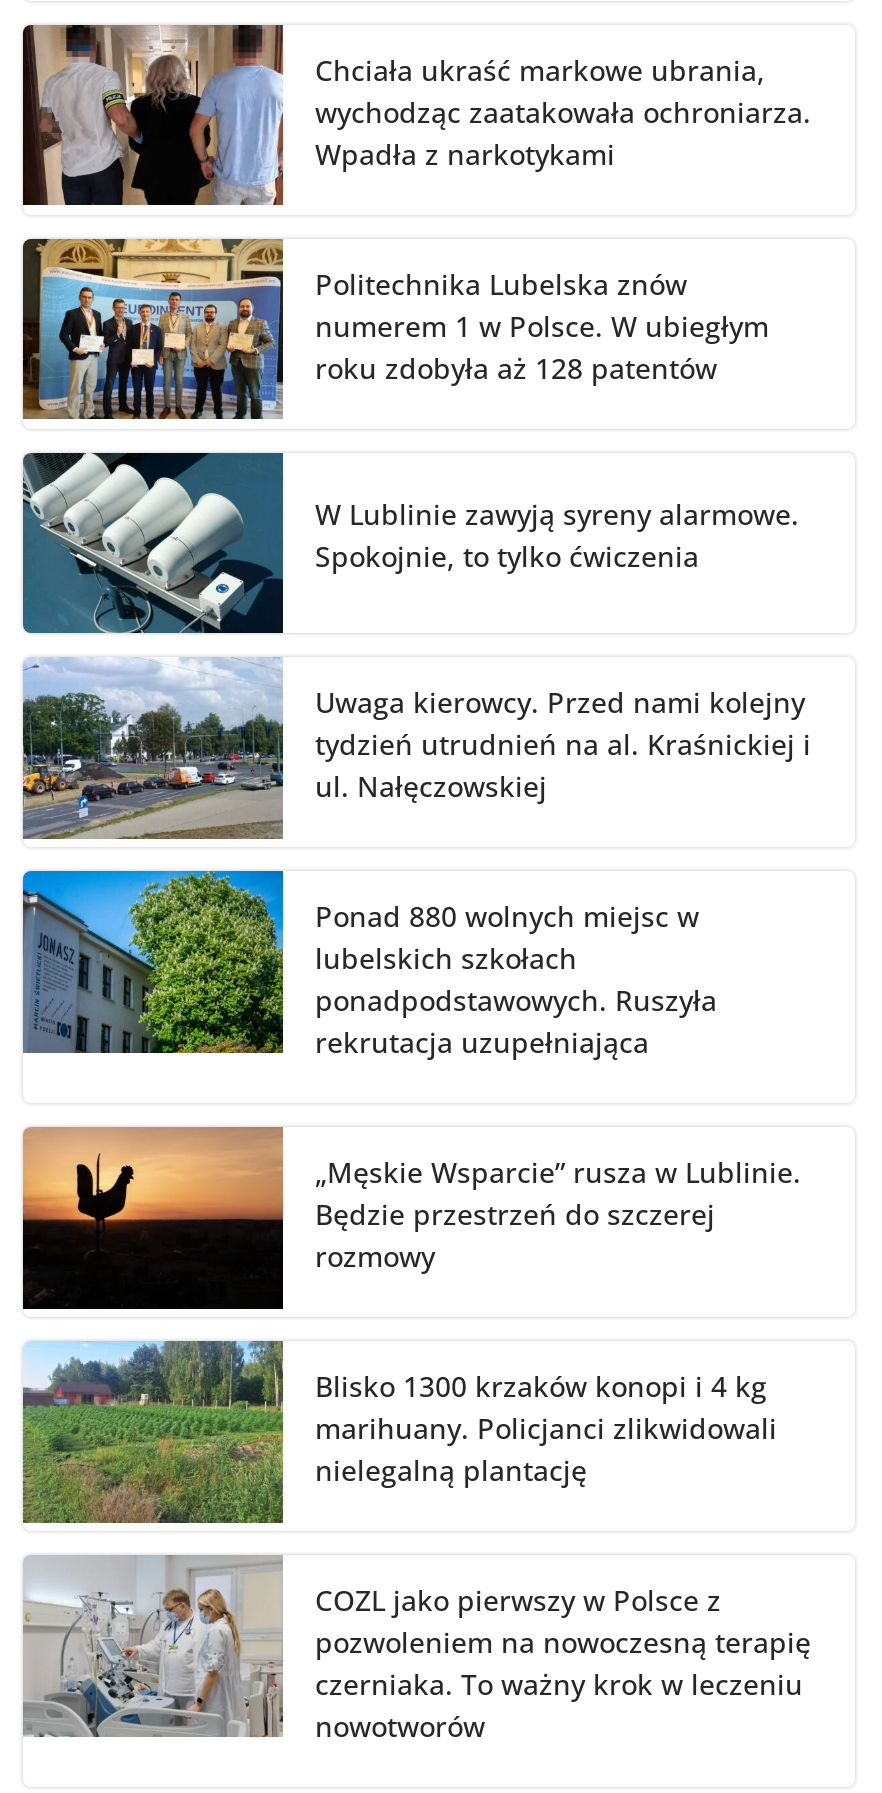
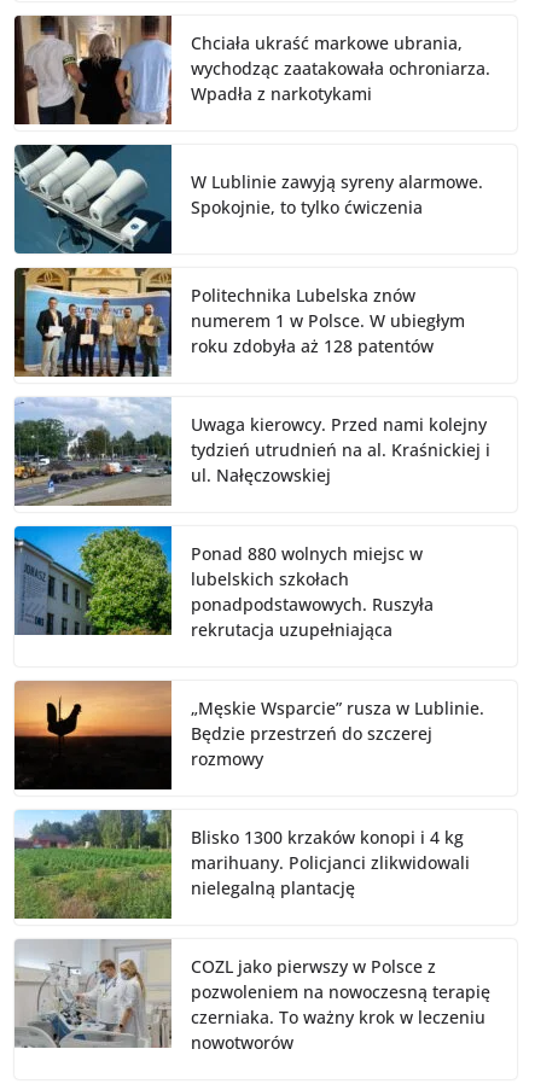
moved down: [image] | Politechnika Lubelska znów | numerem 1 w Polsce. W ubiegłym | roku zdobyła aż 128 patentów

moved up: [image] | W Lublinie zawyją syreny alarmowe. | Spokojnie, to tylko ćwiczenia
